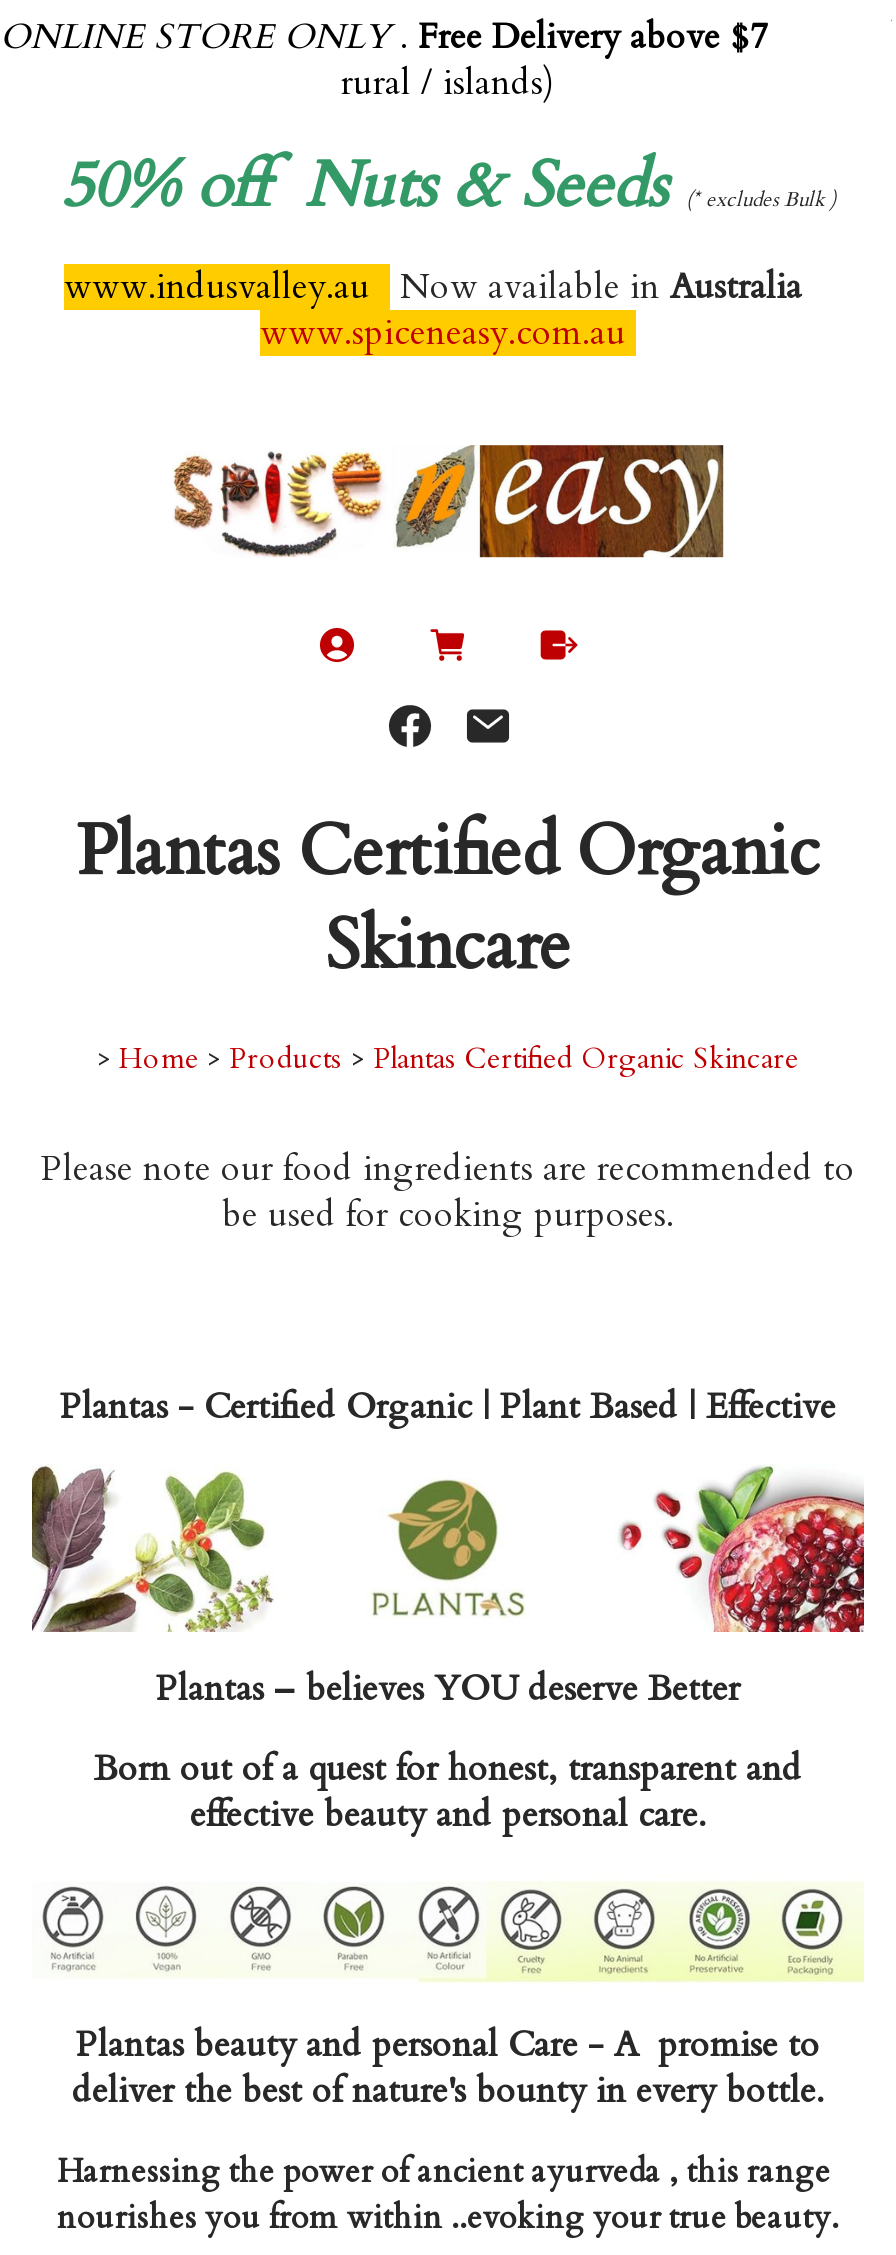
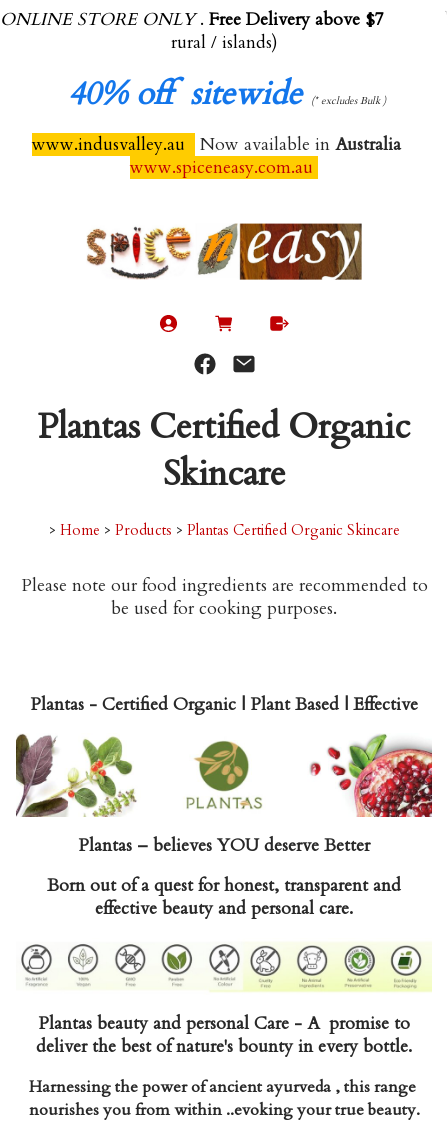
- 50% off Nuts & Seeds
+ 40% off sitewide
